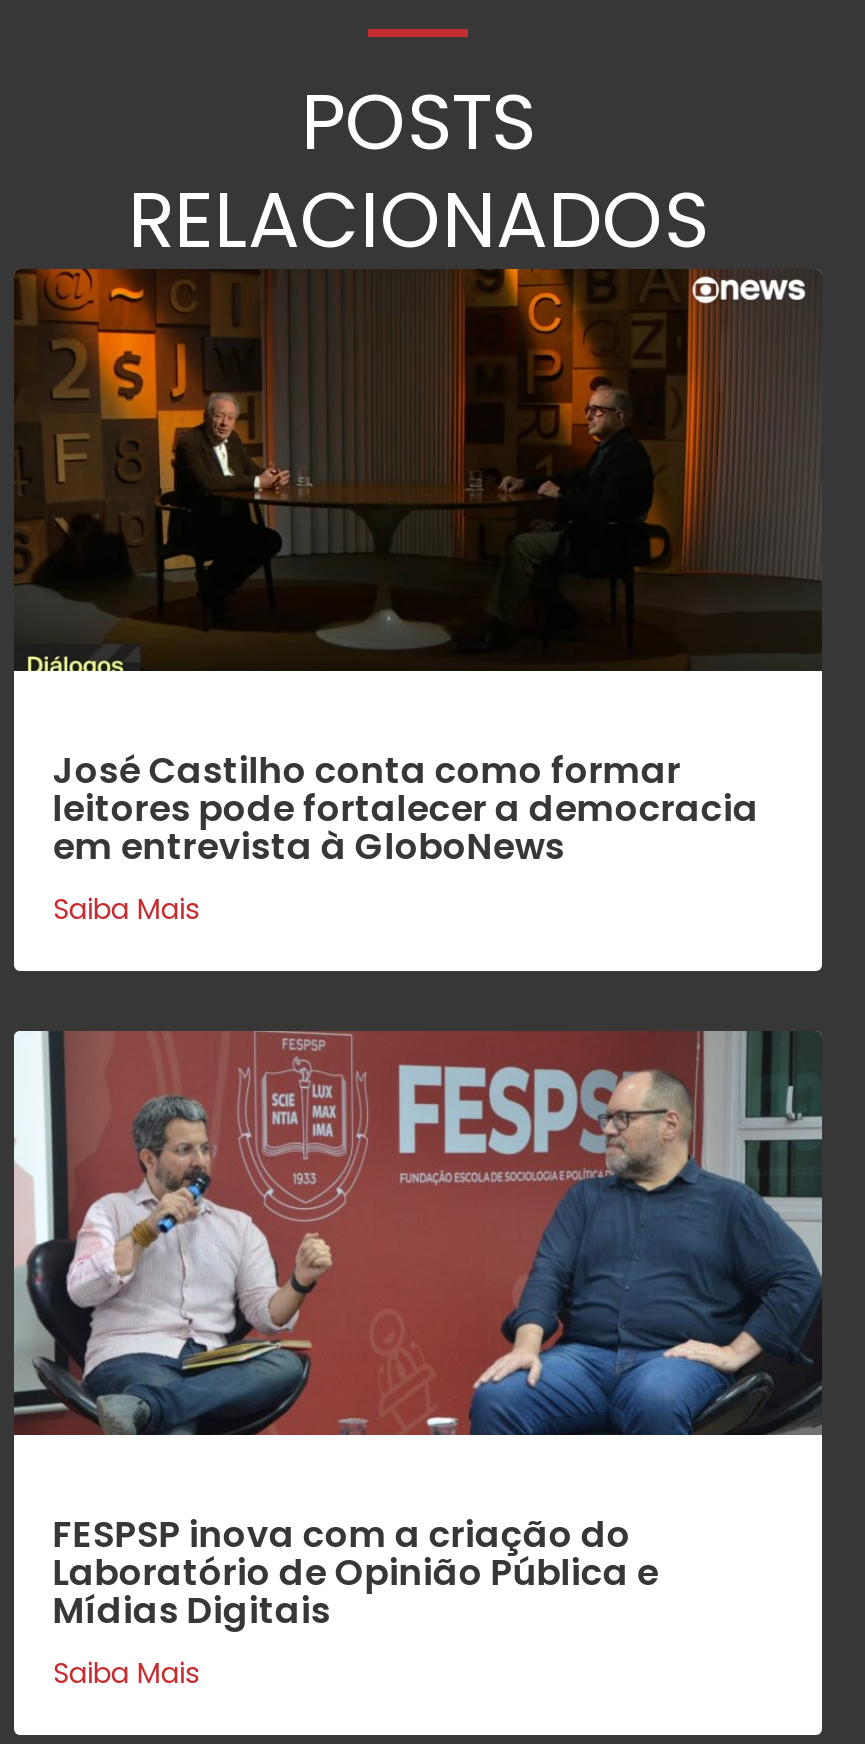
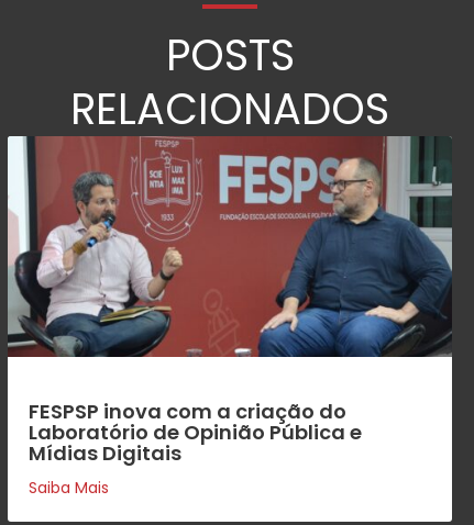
- [image]
- José Castilho conta como formar
- leitores pode fortalecer a democracia
- em entrevista à GloboNews
- Saiba Mais
